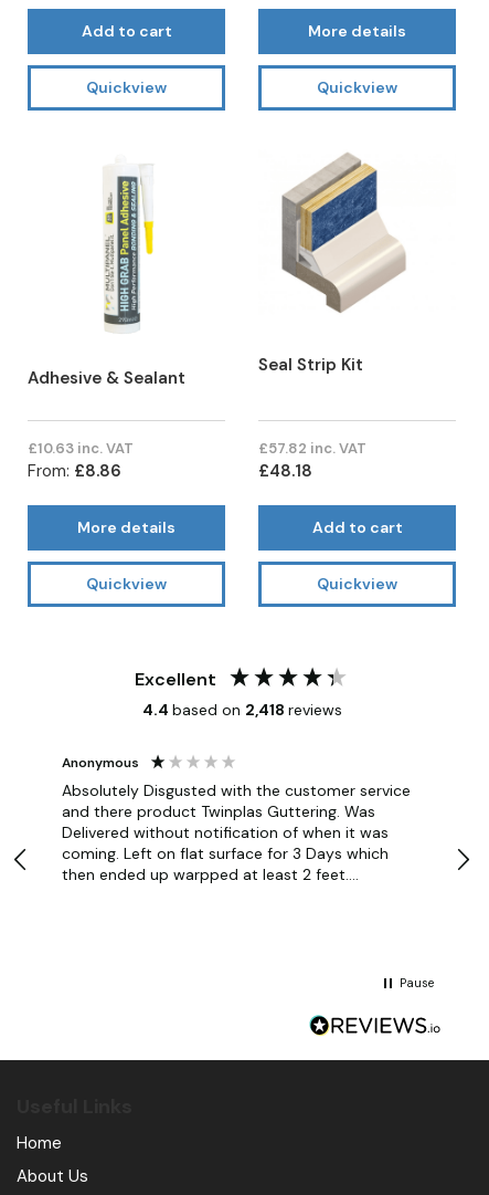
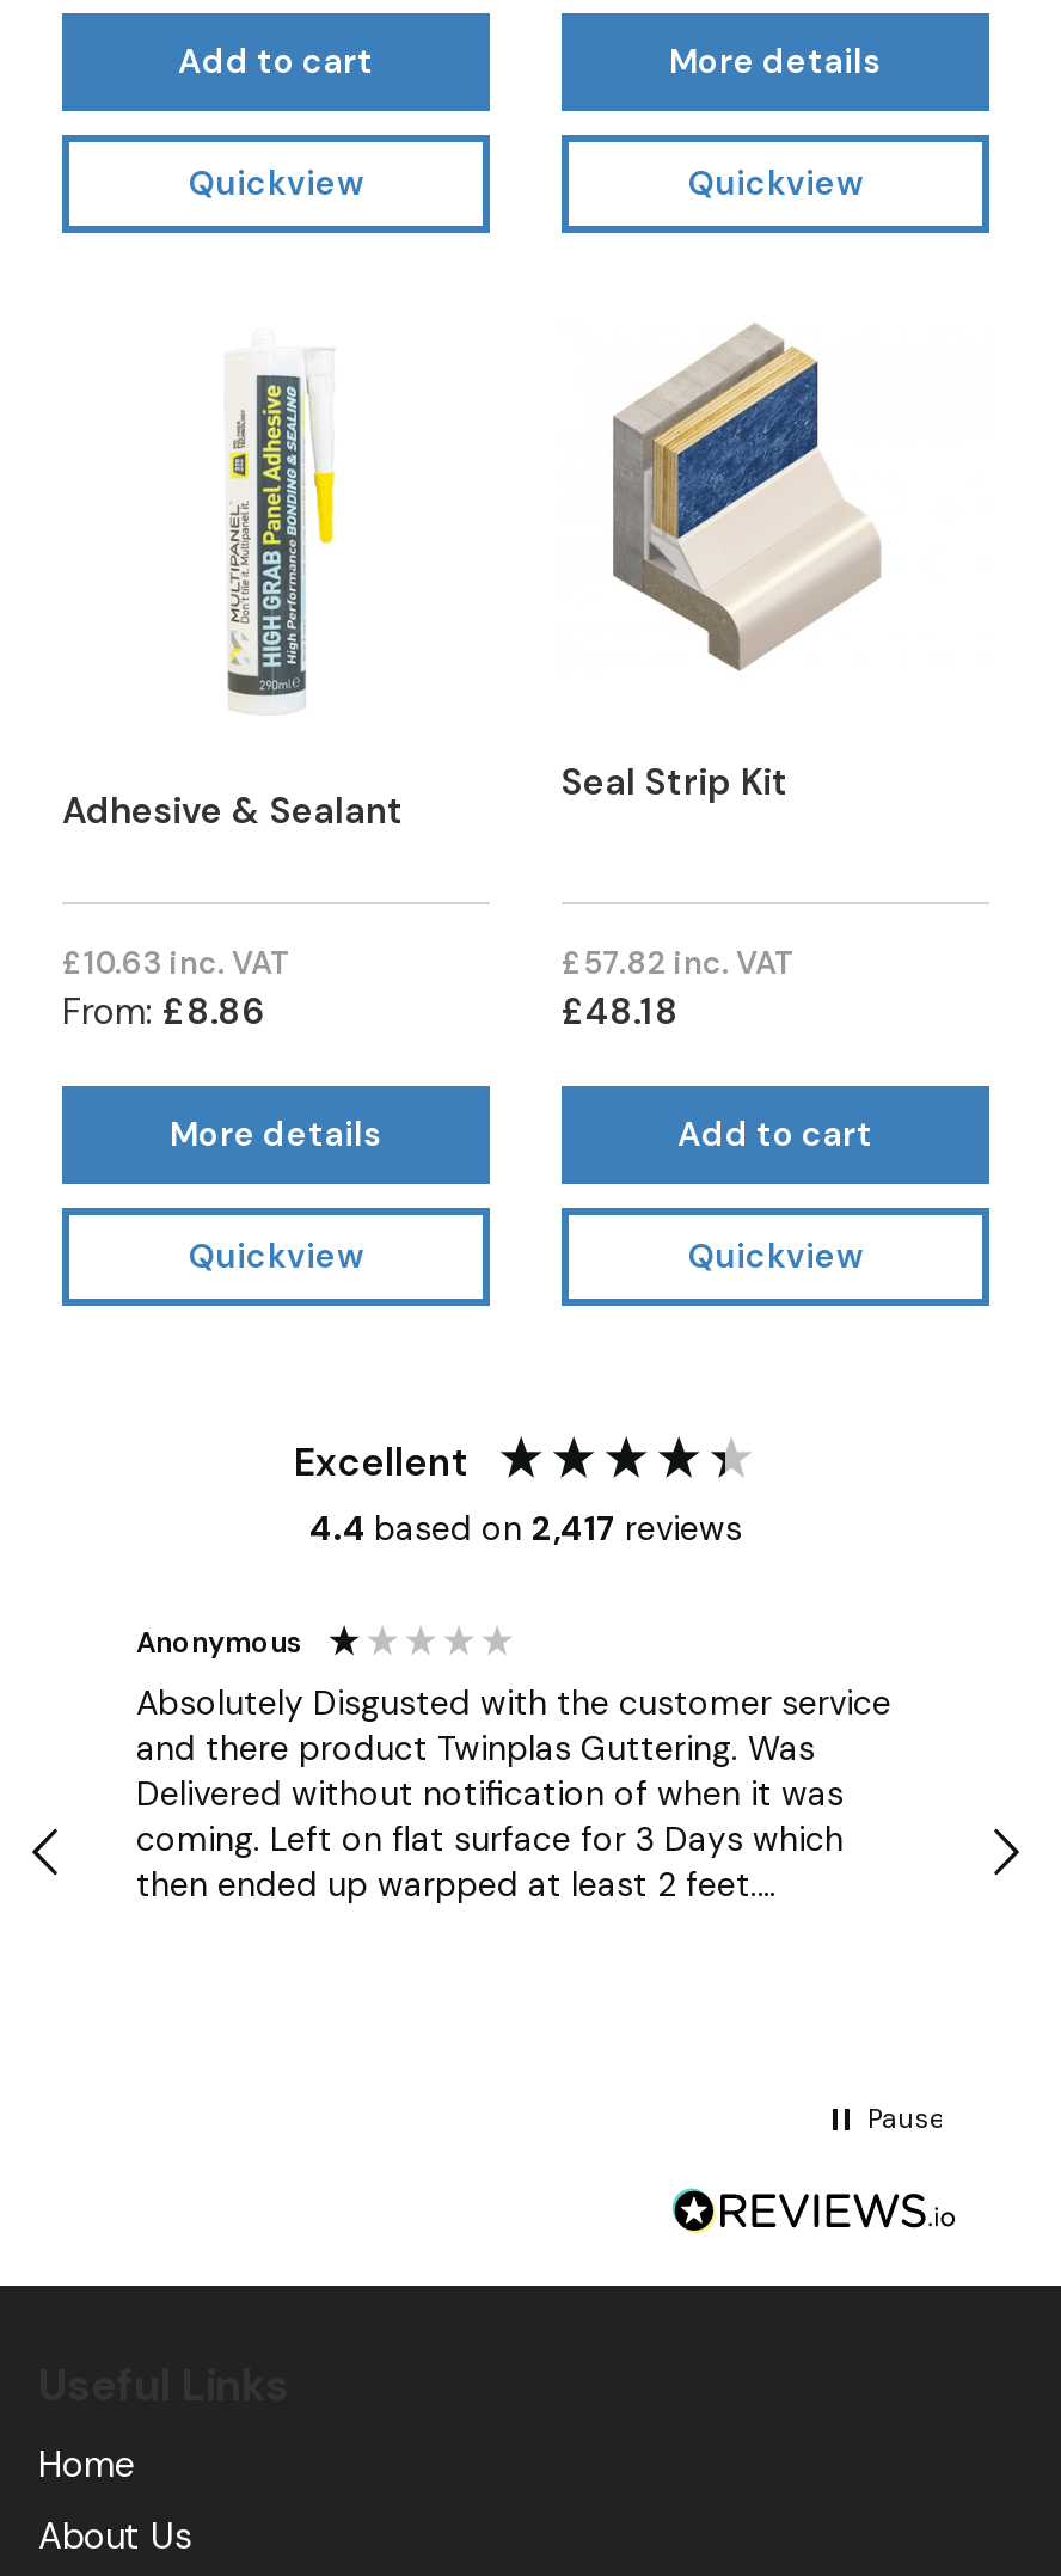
- 4.4 based on 2,418 reviews
+ 4.4 based on 2,417 reviews
